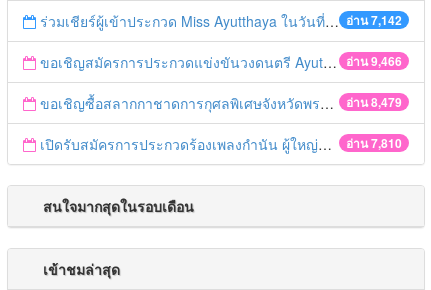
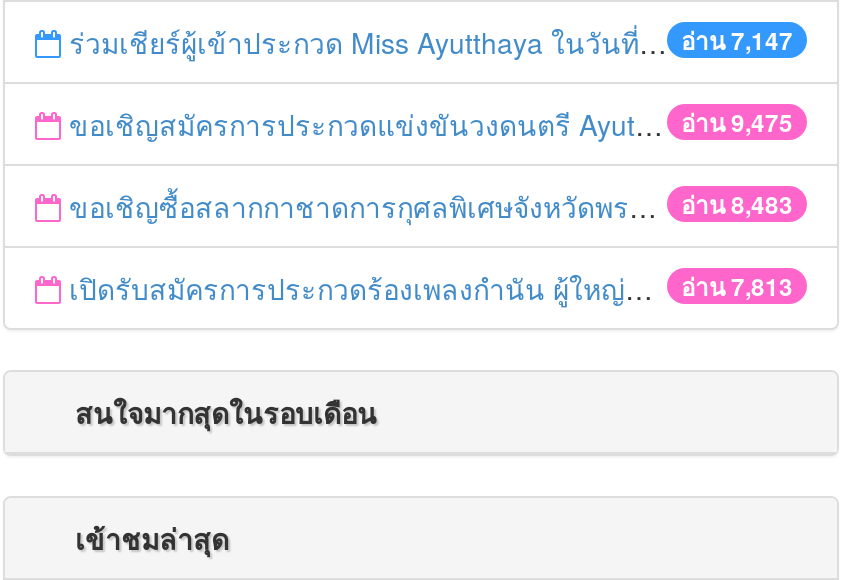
- อ่าน 7,142
+ อ่าน 7,147

- อ่าน 9,466
+ อ่าน 9,475

- อ่าน 8,479
+ อ่าน 8,483

- อ่าน 7,810
+ อ่าน 7,813
